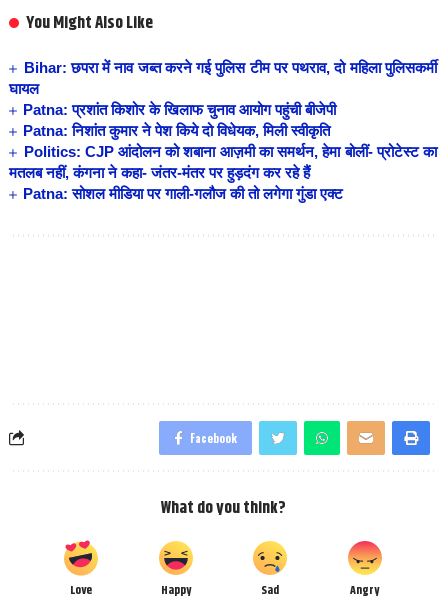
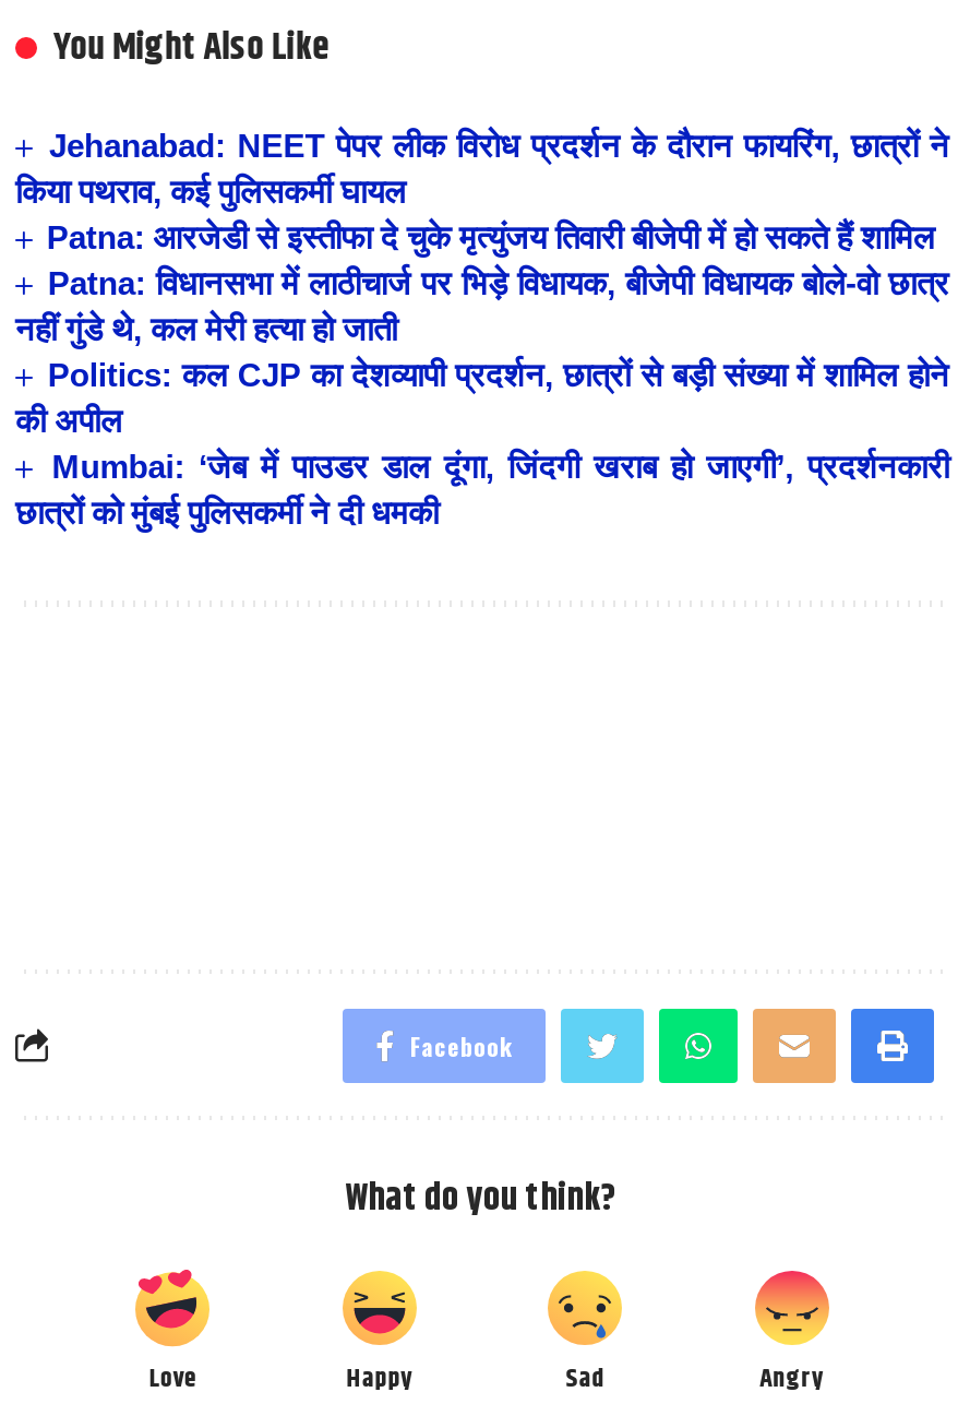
- Bihar: छपरा में नाव जब्त करने गई पुलिस टीम पर पथराव, दो महिला पुलिसकर्मी
- घायल
- Patna: प्रशांत किशोर के खिलाफ चुनाव आयोग पहुंची बीजेपी
- Patna: निशांत कुमार ने पेश किये दो विधेयक, मिली स्वीकृति
- Politics: CJP आंदोलन को शबाना आज़मी का समर्थन, हेमा बोलीं- प्रोटेस्ट का
- मतलब नहीं, कंगना ने कहा- जंतर-मंतर पर हुड़दंग कर रहे हैं
- Patna: सोशल मीडिया पर गाली-गलौज की तो लगेगा गुंडा एक्ट
+ Jehanabad: NEET पेपर लीक विरोध प्रदर्शन के दौरान फायरिंग, छात्रों ने
+ किया पथराव, कई पुलिसकर्मी घायल
+ Patna: आरजेडी से इस्तीफा दे चुके मृत्युंजय तिवारी बीजेपी में हो सकते हैं शामिल
+ Patna: विधानसभा में लाठीचार्ज पर भिड़े विधायक, बीजेपी विधायक बोले-वो छात्र
+ नहीं गुंडे थे, कल मेरी हत्या हो जाती
+ Politics: कल CJP का देशव्यापी प्रदर्शन, छात्रों से बड़ी संख्या में शामिल होने
+ की अपील
+ Mumbai: ‘जेब में पाउडर डाल दूंगा, जिंदगी खराब हो जाएगी’, प्रदर्शनकारी
+ छात्रों को मुंबई पुलिसकर्मी ने दी धमकी
